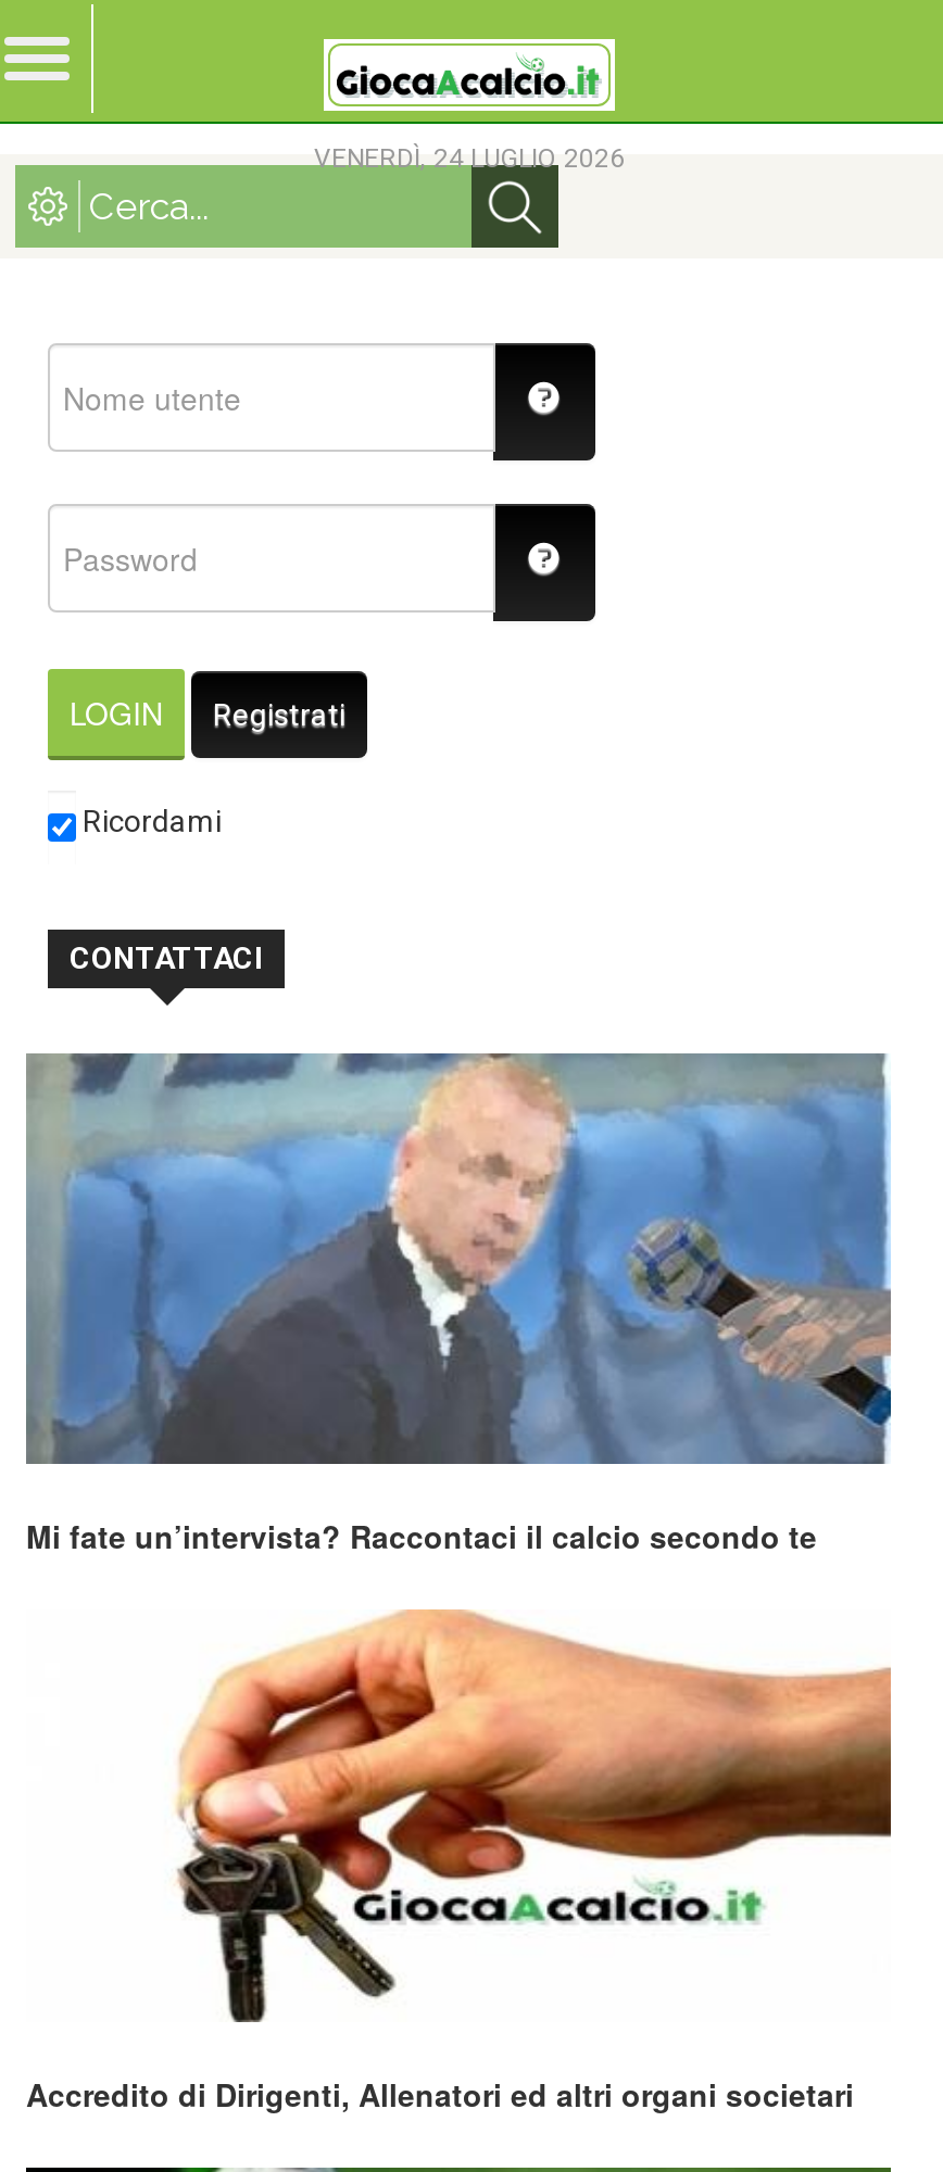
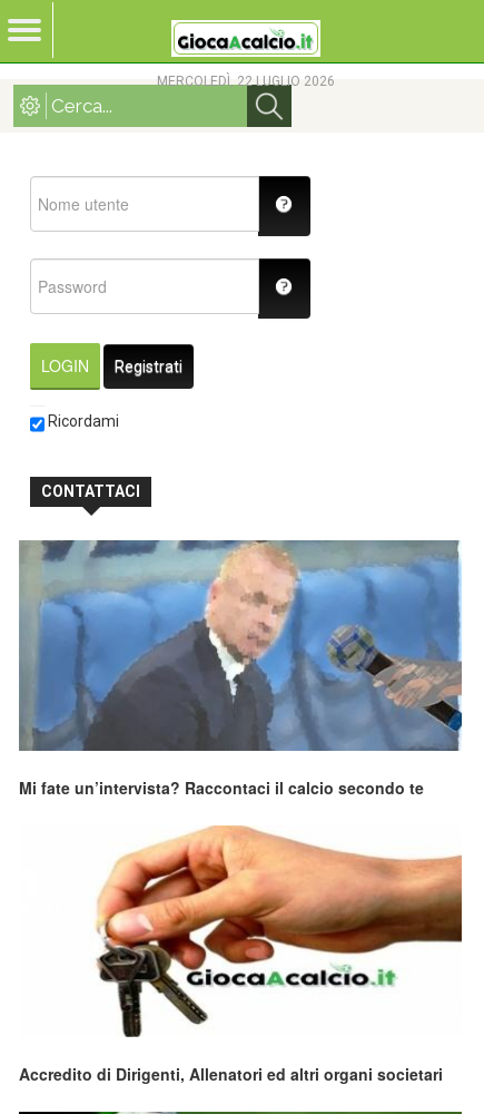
- VENERDÌ, 24 LUGLIO 2026
+ MERCOLEDÌ, 22 LUGLIO 2026
